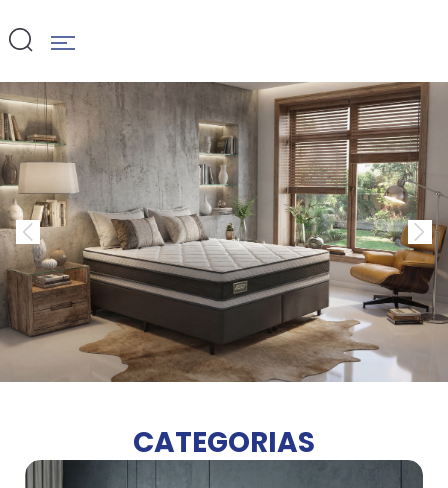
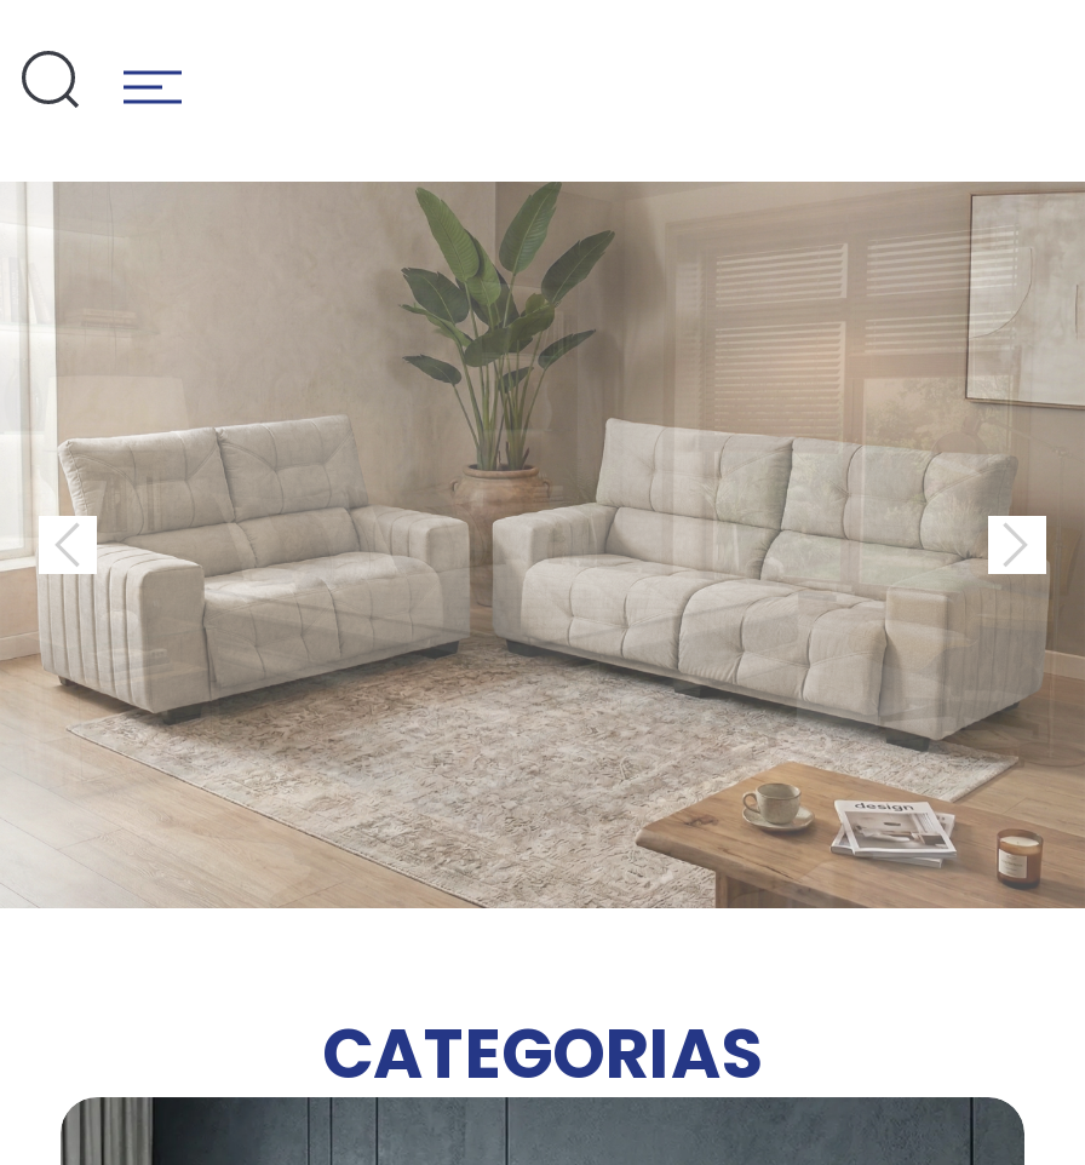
- [image]
+ [image]
